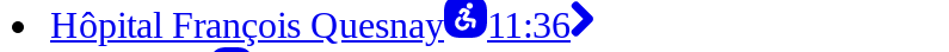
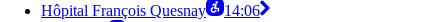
- Hôpital François Quesnay 11:36
+ Hôpital François Quesnay 14:06
